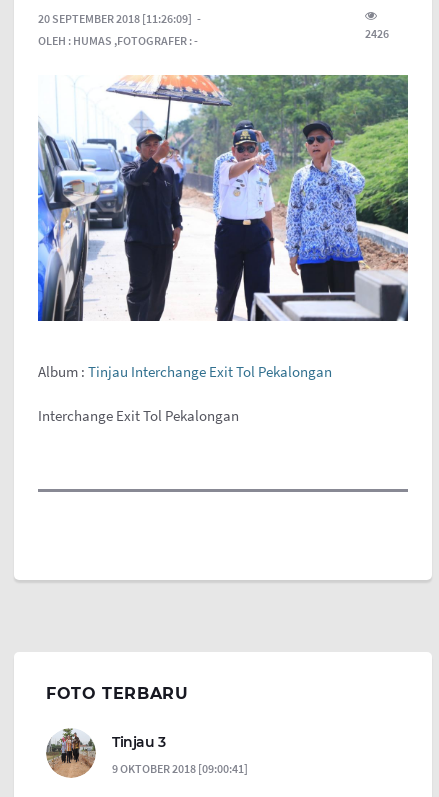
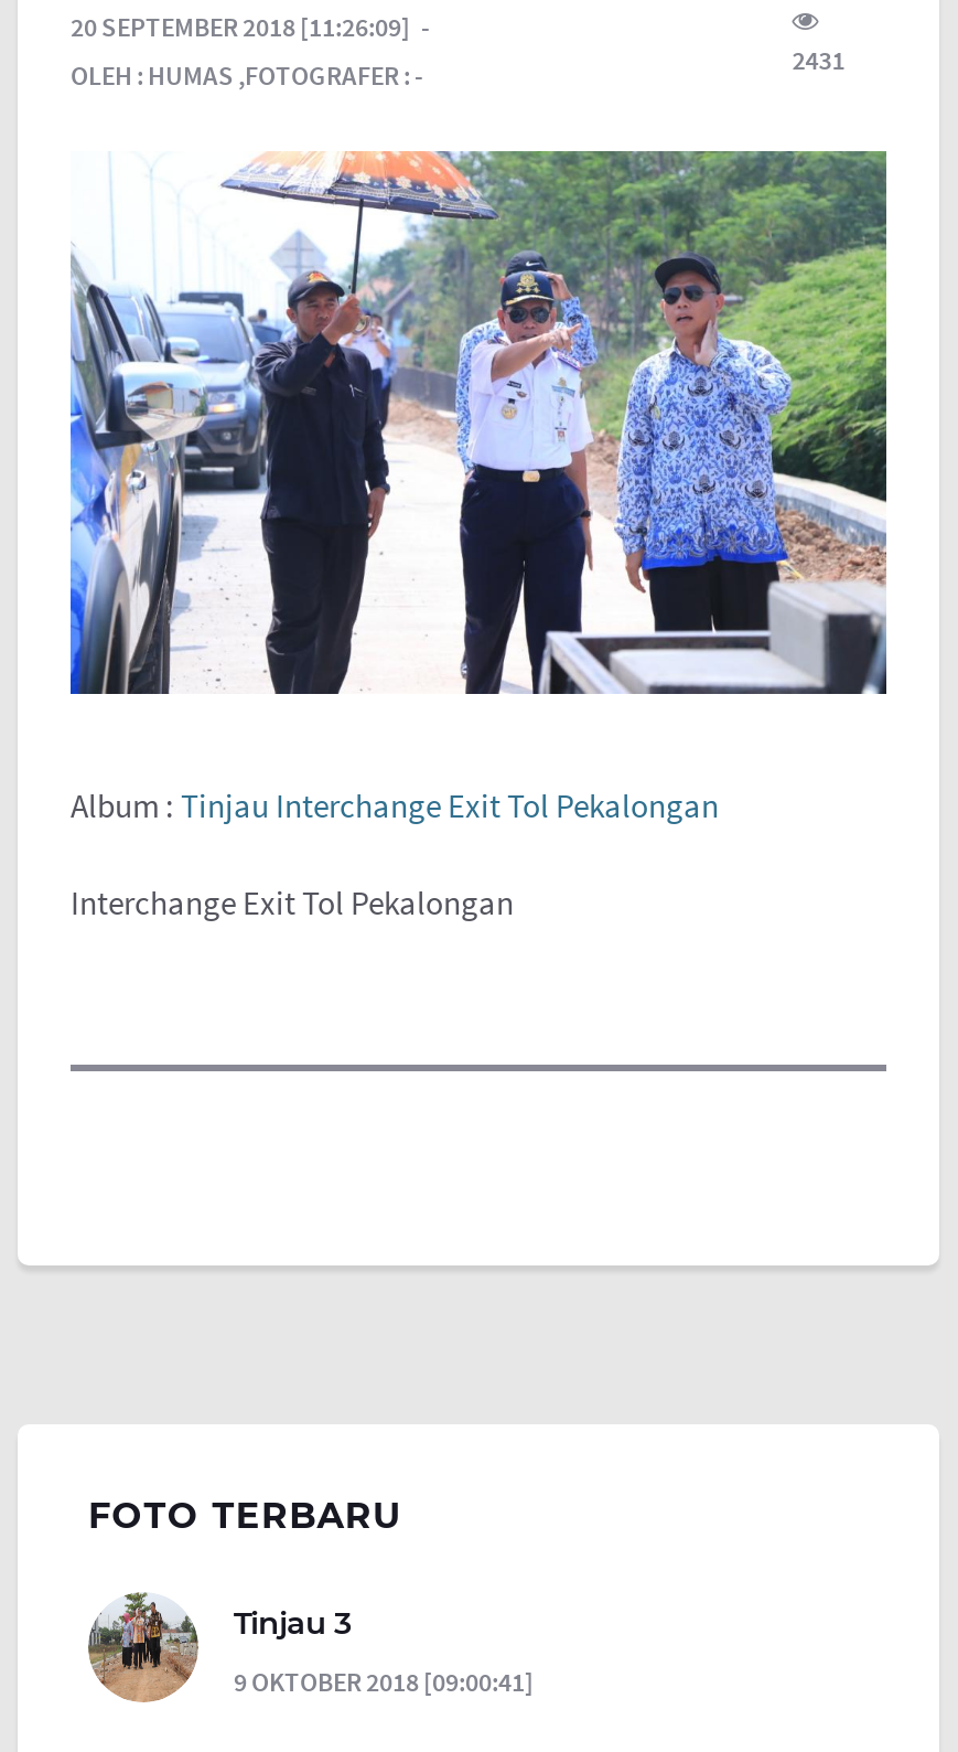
- 2426
+ 2431
